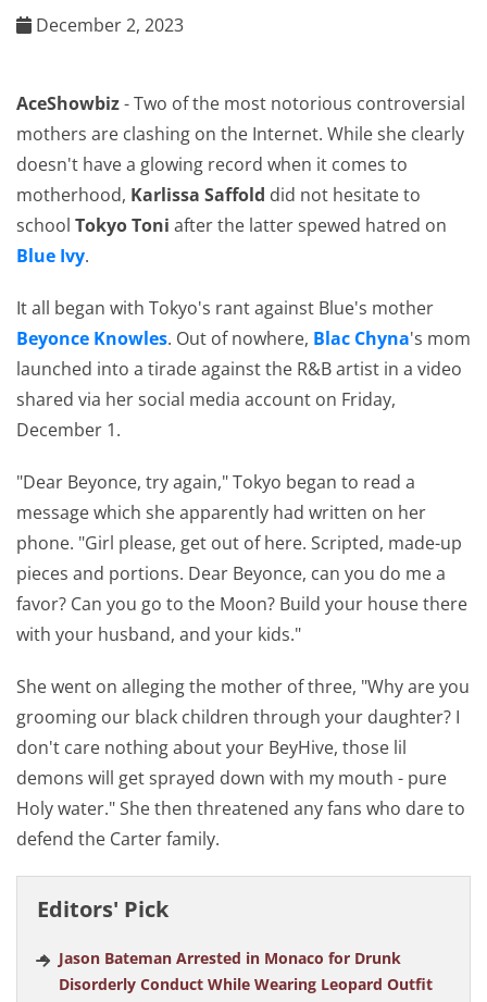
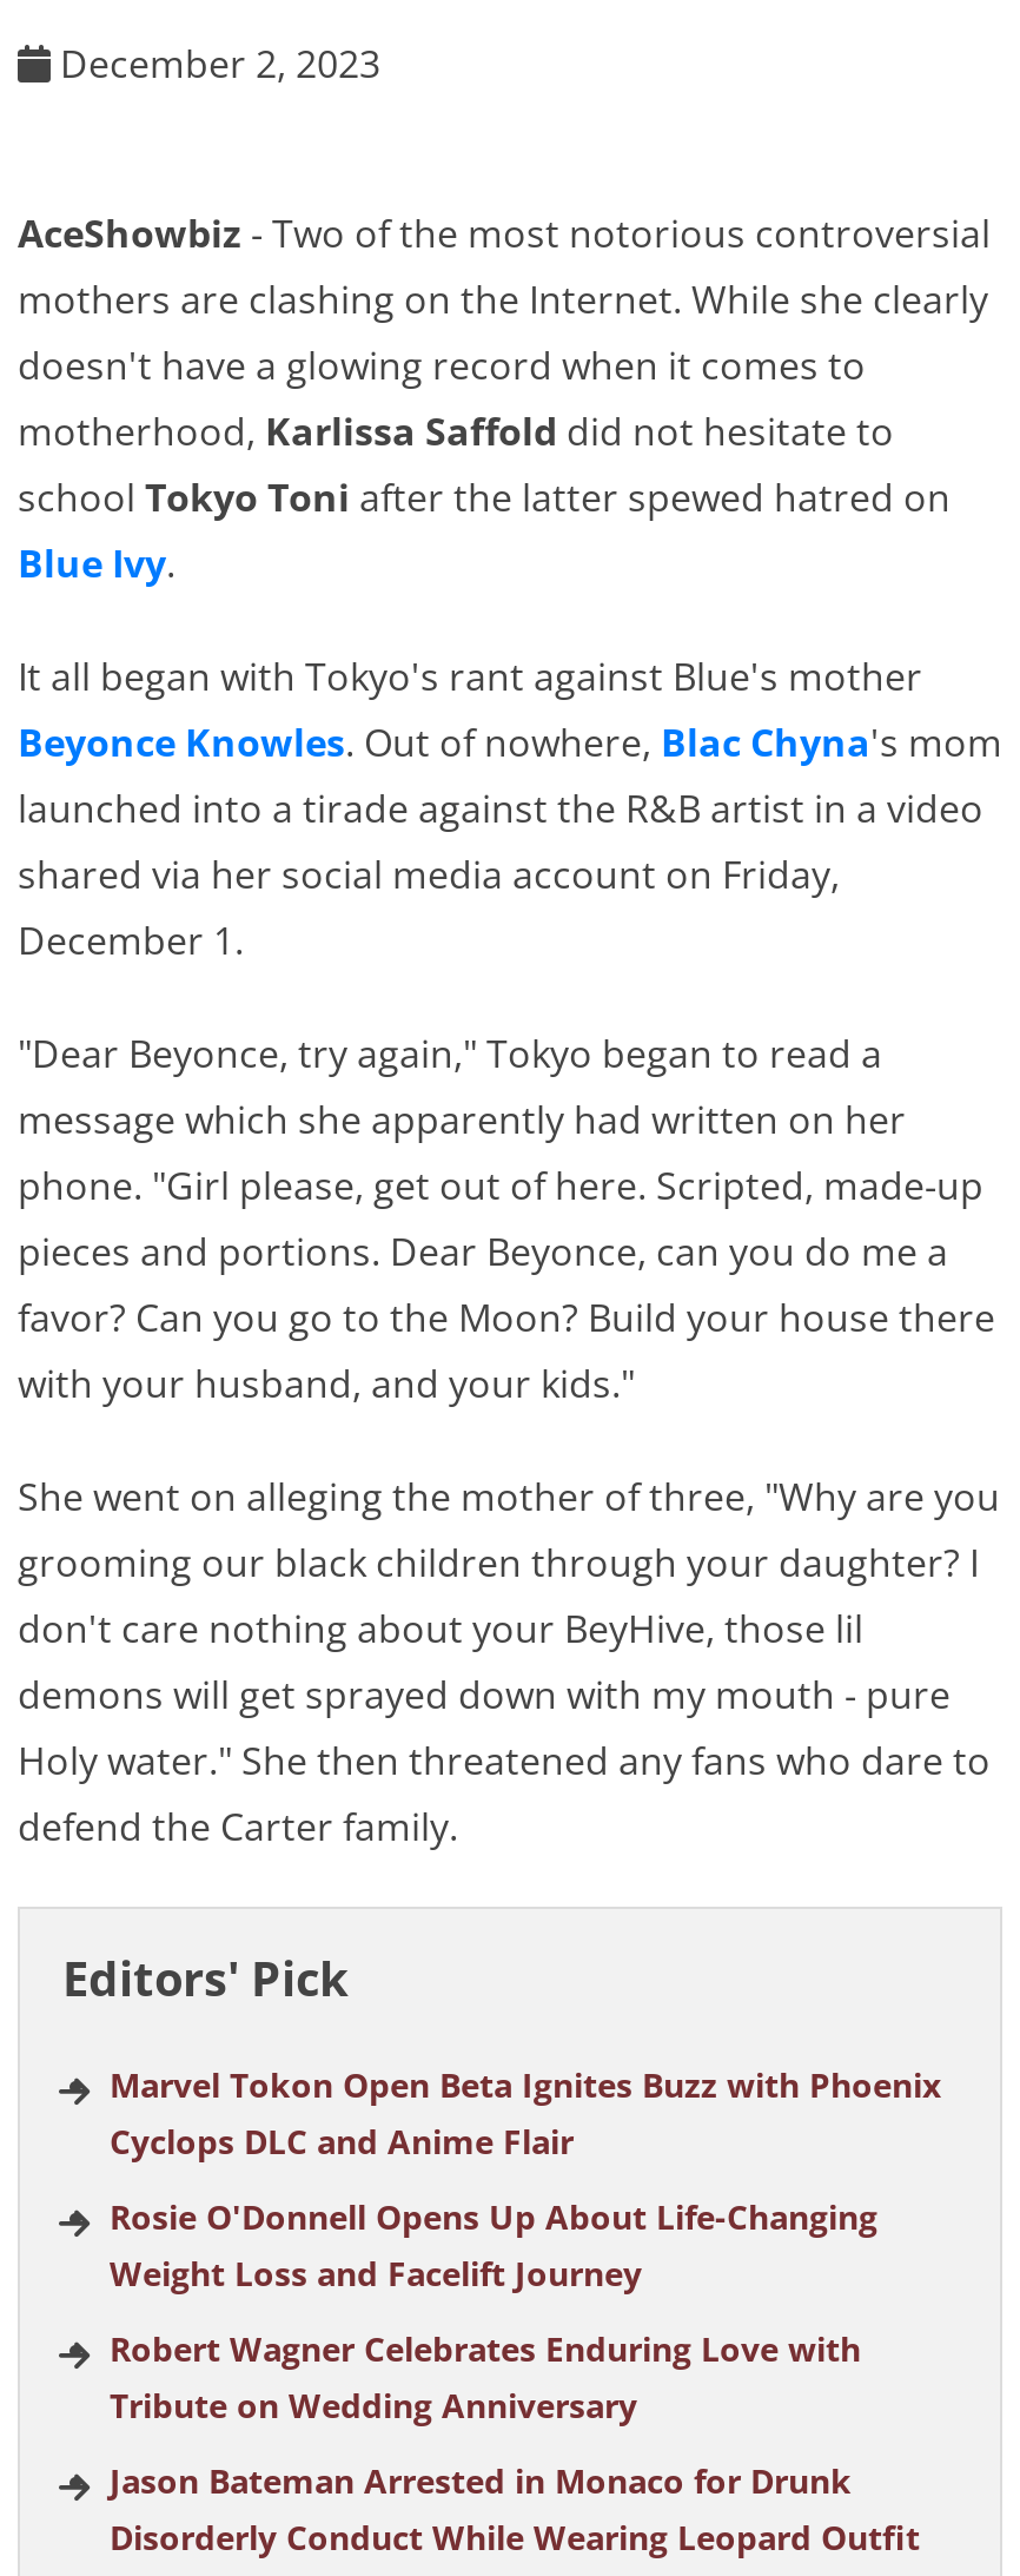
+ Marvel Tokon Open Beta Ignites Buzz with Phoenix
+ Cyclops DLC and Anime Flair
+ Rosie O'Donnell Opens Up About Life-Changing
+ Weight Loss and Facelift Journey
+ Robert Wagner Celebrates Enduring Love with
+ Tribute on Wedding Anniversary
